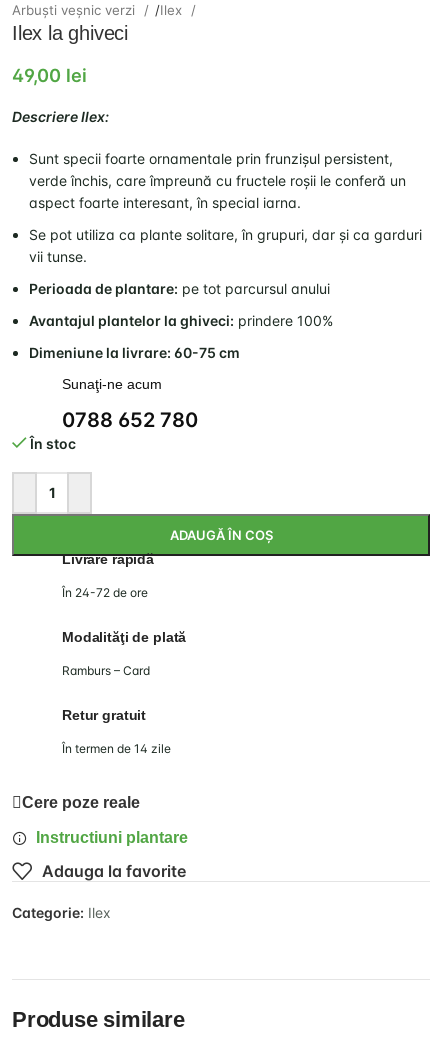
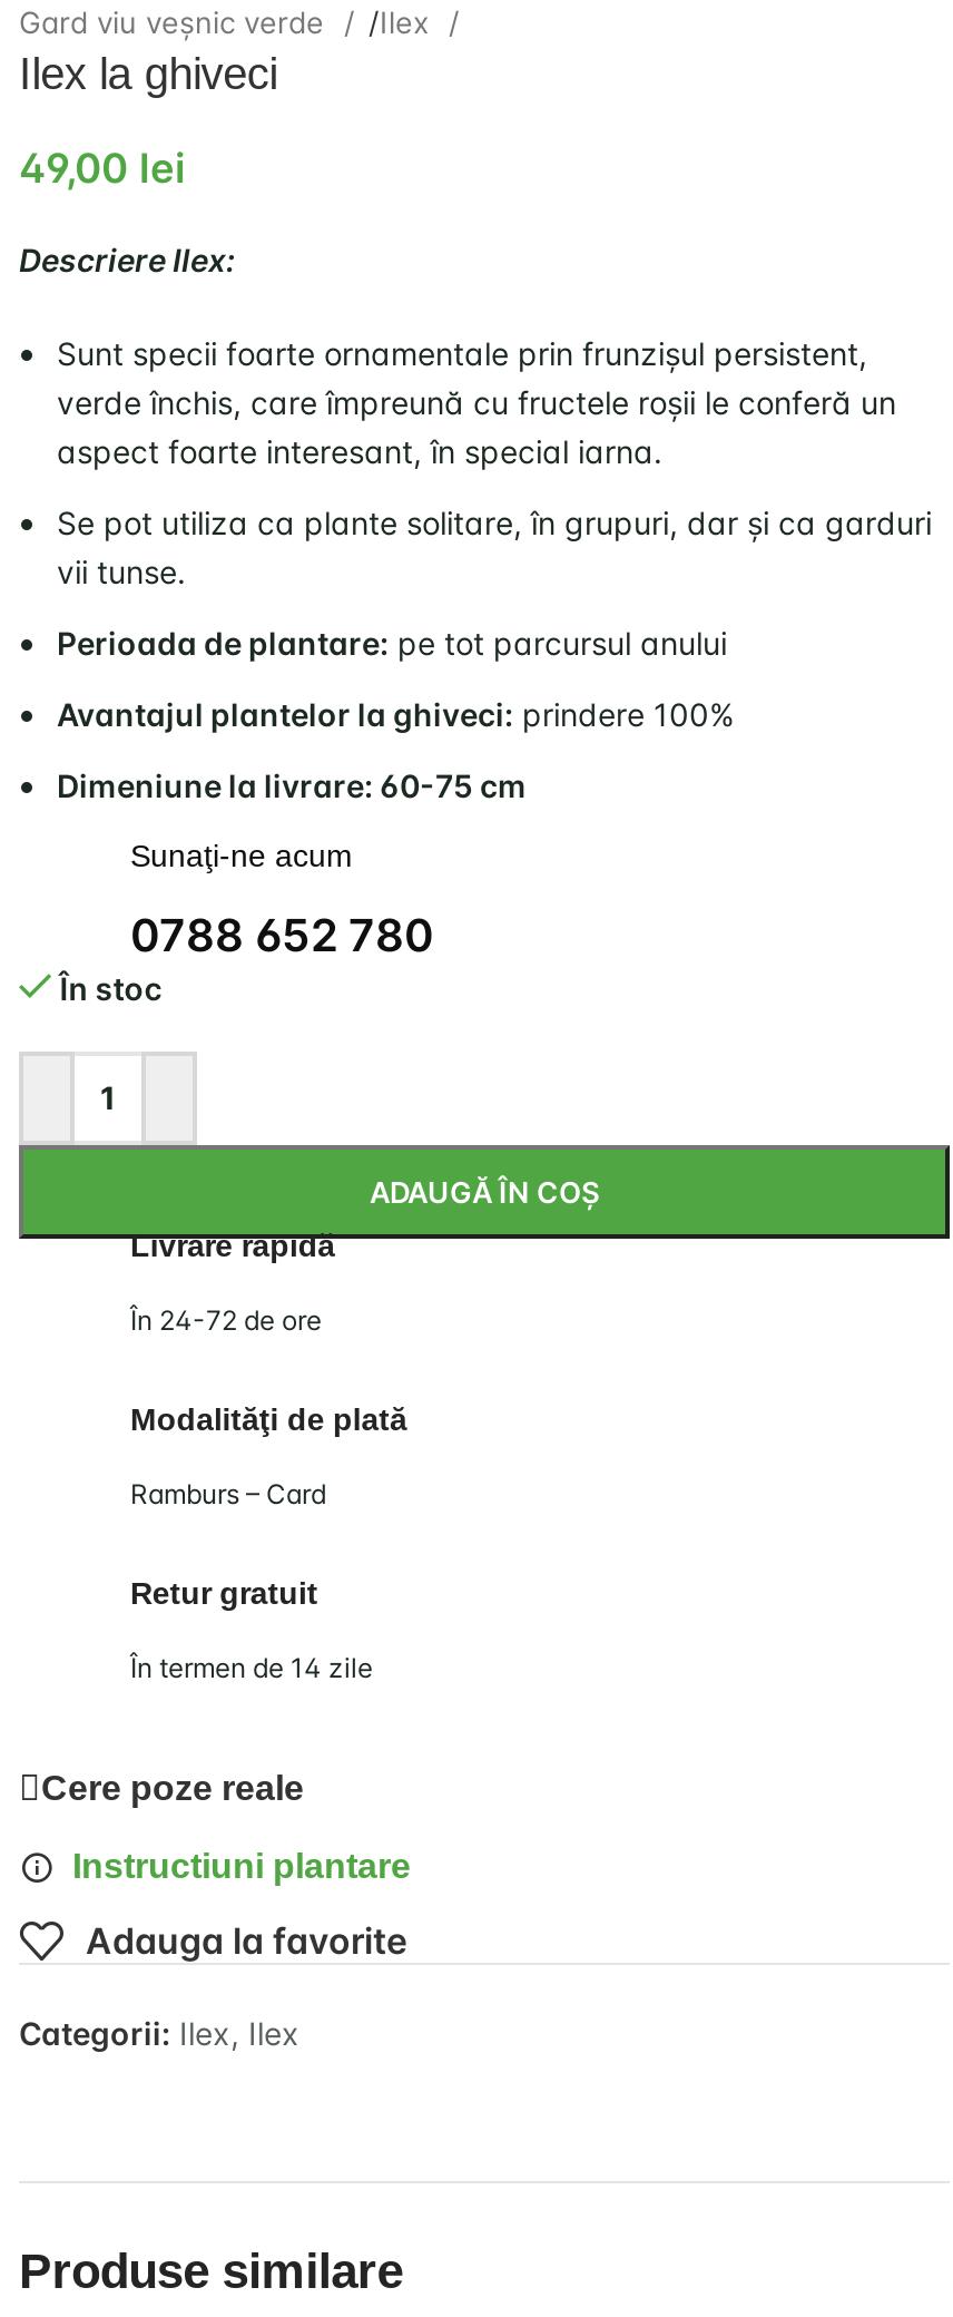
- Arbuști veșnic verzi
+ Gard viu veșnic verde

- Categorie: Ilex
+ Categorii: Ilex, Ilex
